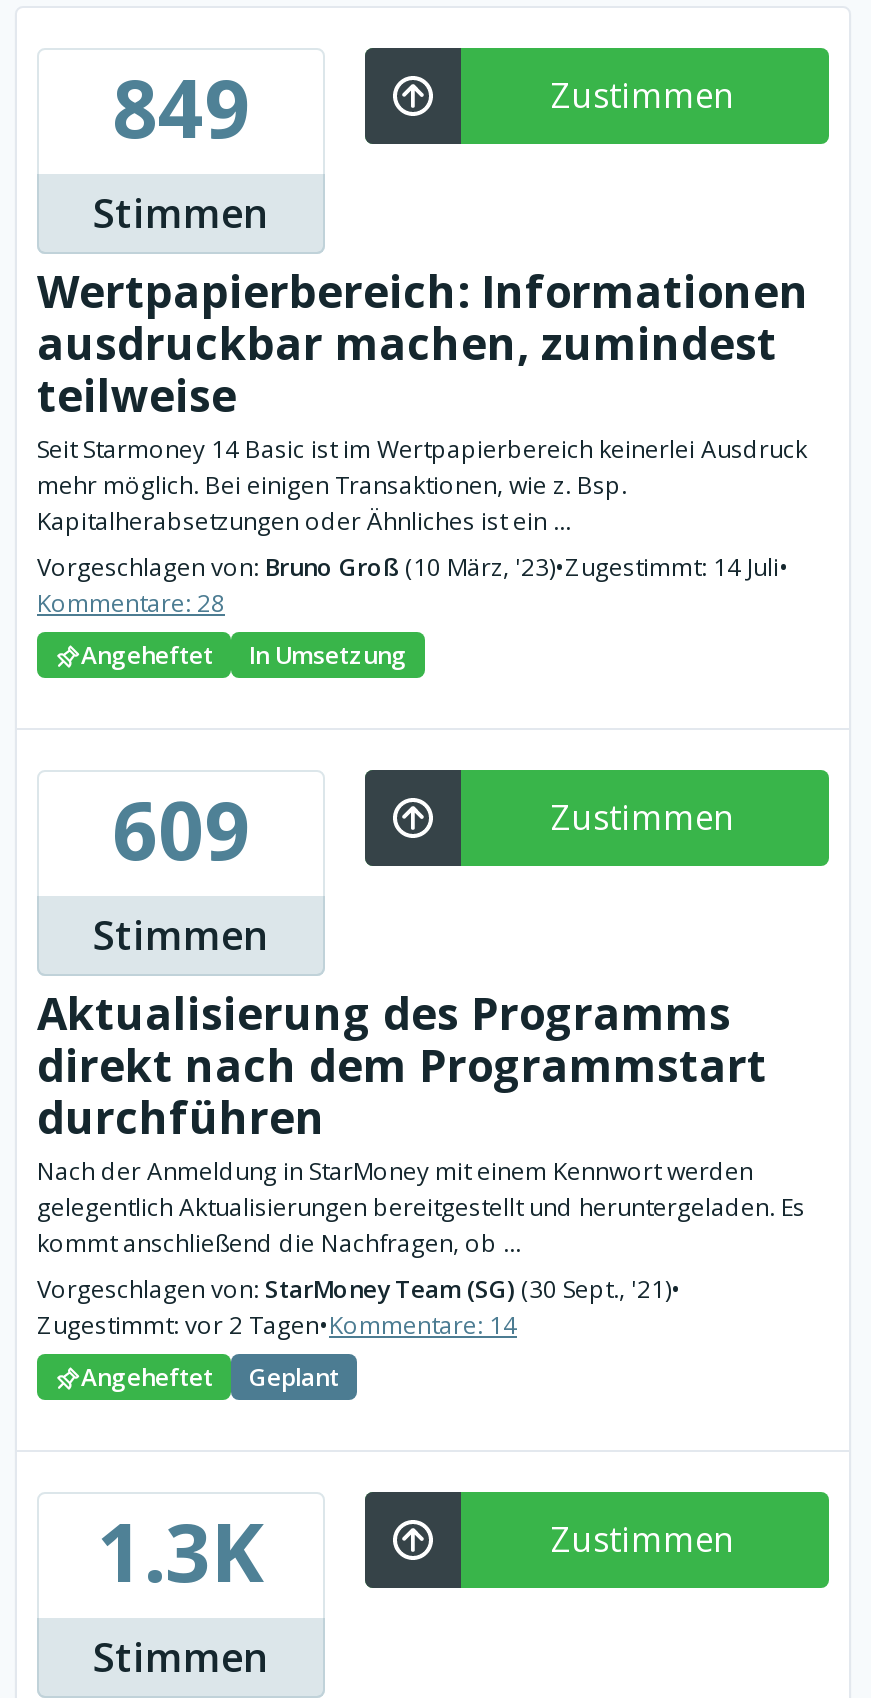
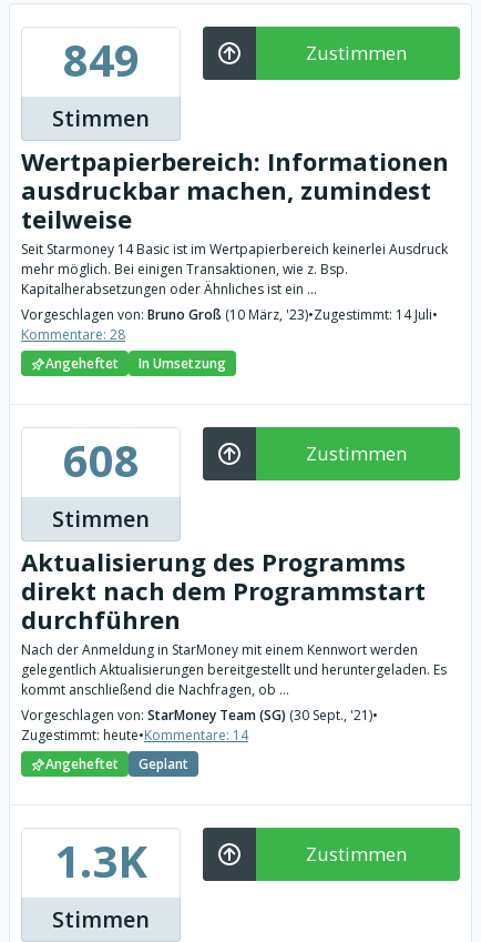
- 609
+ 608

- Zugestimmt: vor 2 Tagen•Kommentare: 14
+ Zugestimmt: heute•Kommentare: 14
